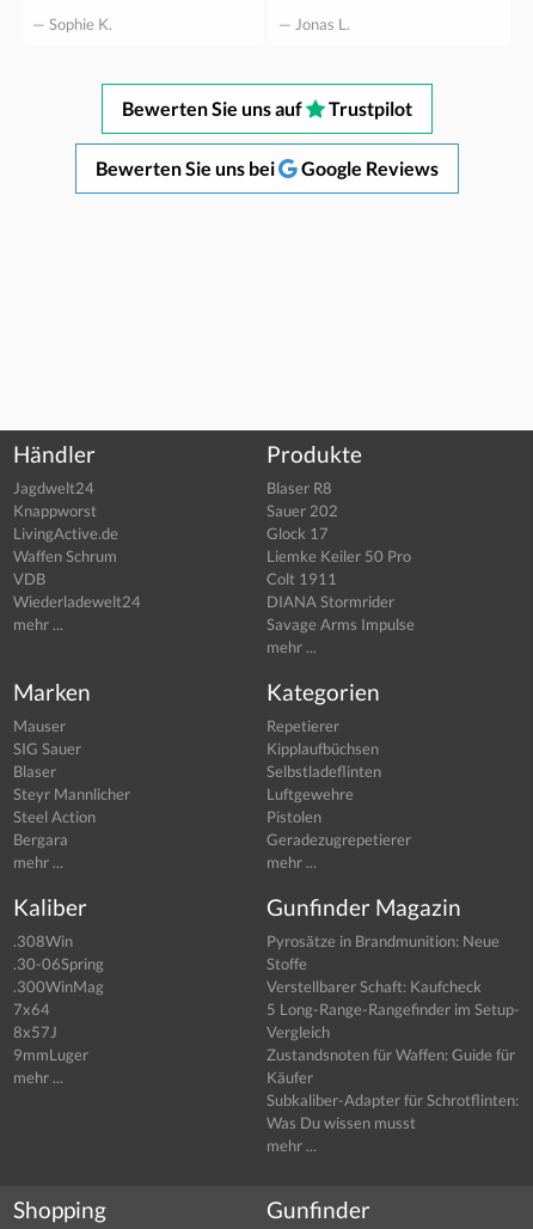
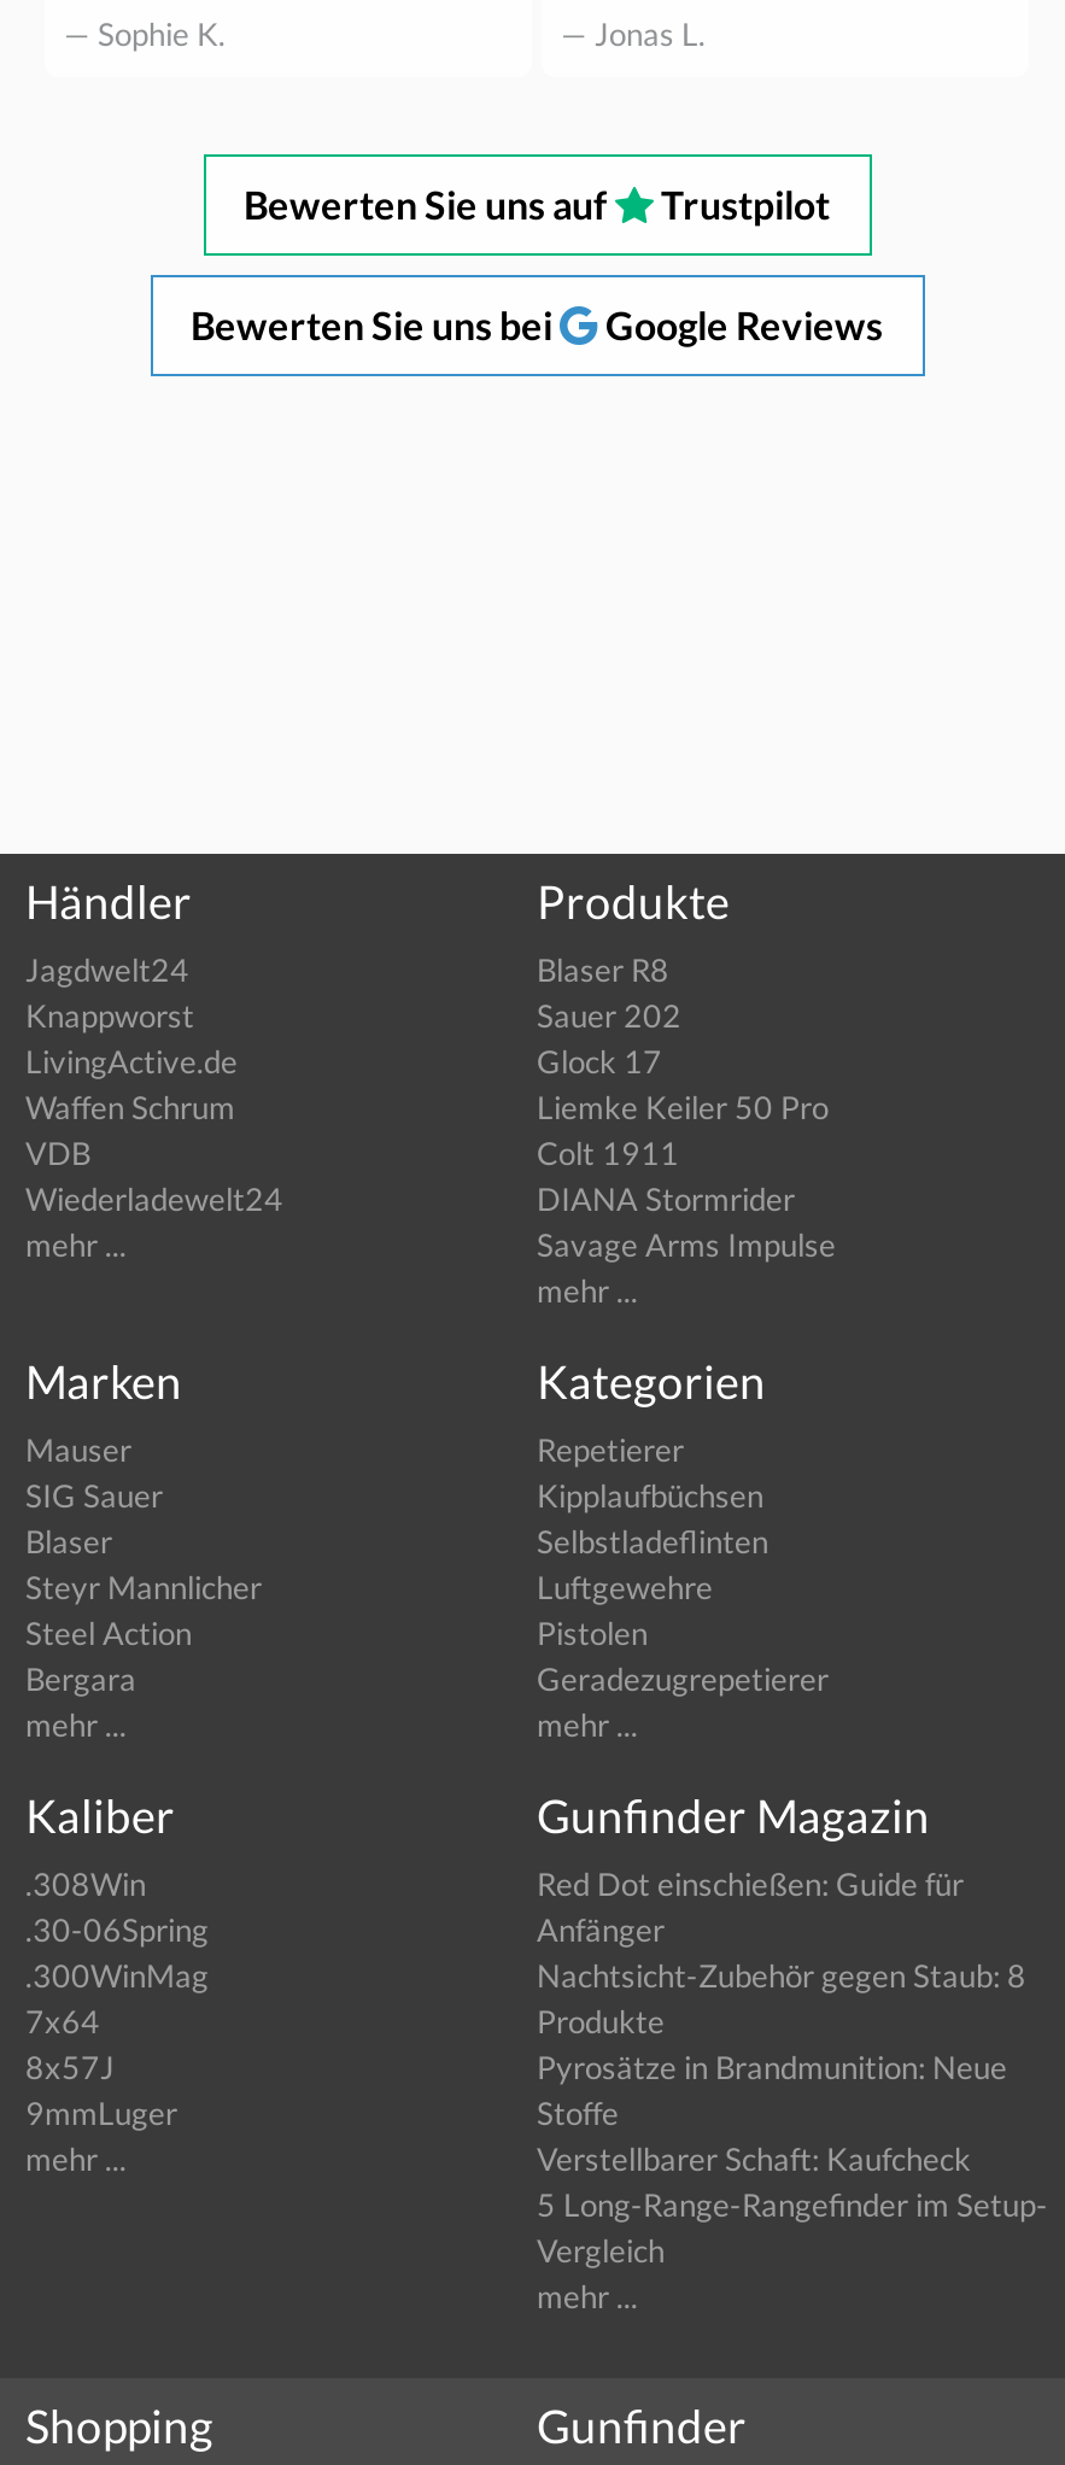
moved down: Pyrosätze in Brandmunition: Neue | Stoffe | Verstellbarer Schaft: Kaufcheck | 5 Long-Range-Rangefinder im Setup- | Vergleich

+ Red Dot einschießen: Guide für
+ Anfänger
+ Nachtsicht-Zubehör gegen Staub: 8
+ Produkte

- Zustandsnoten für Waffen: Guide für
- Käufer
- Subkaliber-Adapter für Schrotflinten:
- Was Du wissen musst
